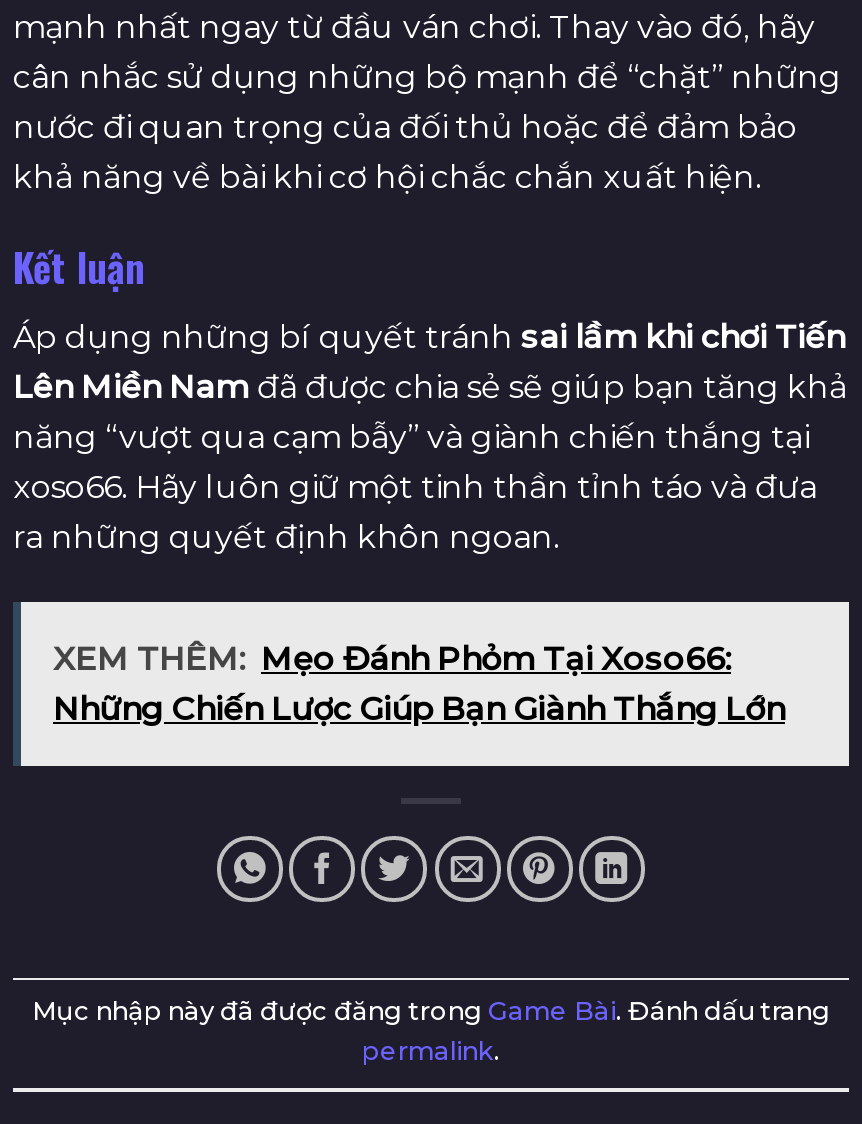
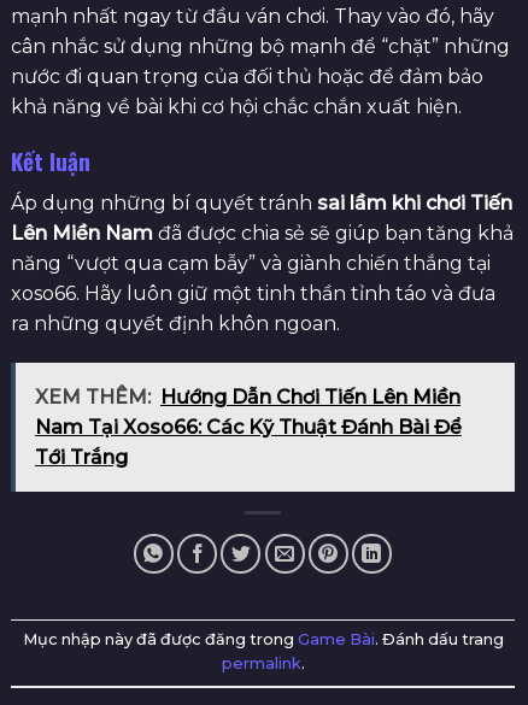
- XEM THÊM: Mẹo Đánh Phỏm Tại Xoso66:
- Những Chiến Lược Giúp Bạn Giành Thắng Lớn
+ XEM THÊM: Hướng Dẫn Chơi Tiến Lên Miền
+ Nam Tại Xoso66: Các Kỹ Thuật Đánh Bài Để
+ Tới Trắng
